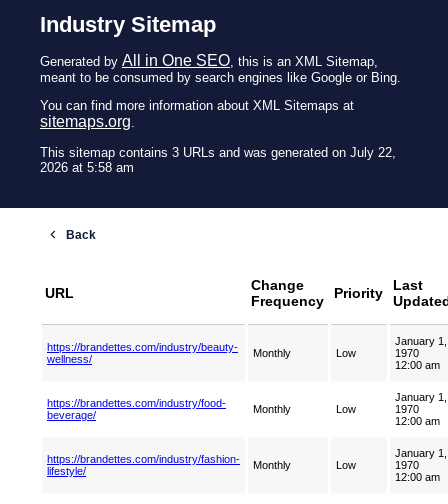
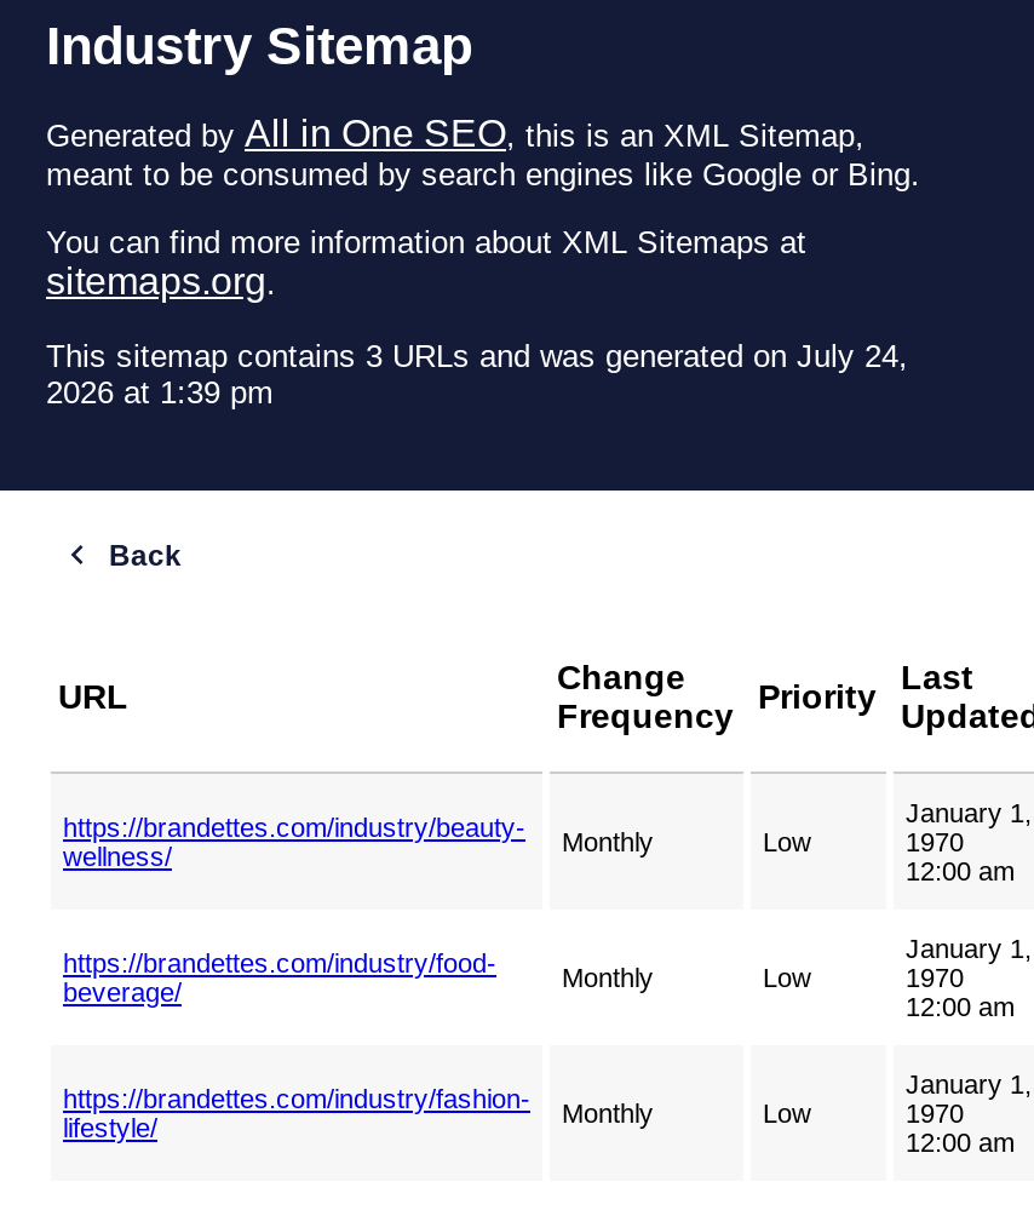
- This sitemap contains 3 URLs and was generated on July 22,
+ This sitemap contains 3 URLs and was generated on July 24,

- 2026 at 5:58 am
+ 2026 at 1:39 pm
